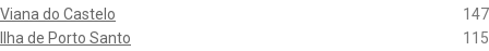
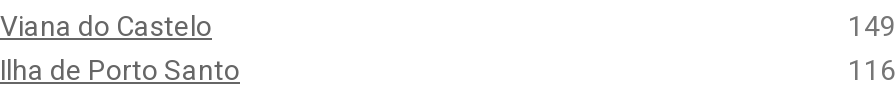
- 147
+ 149

- 115
+ 116
